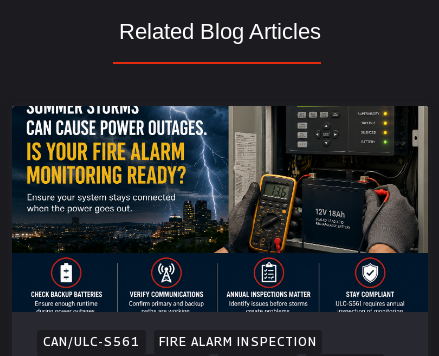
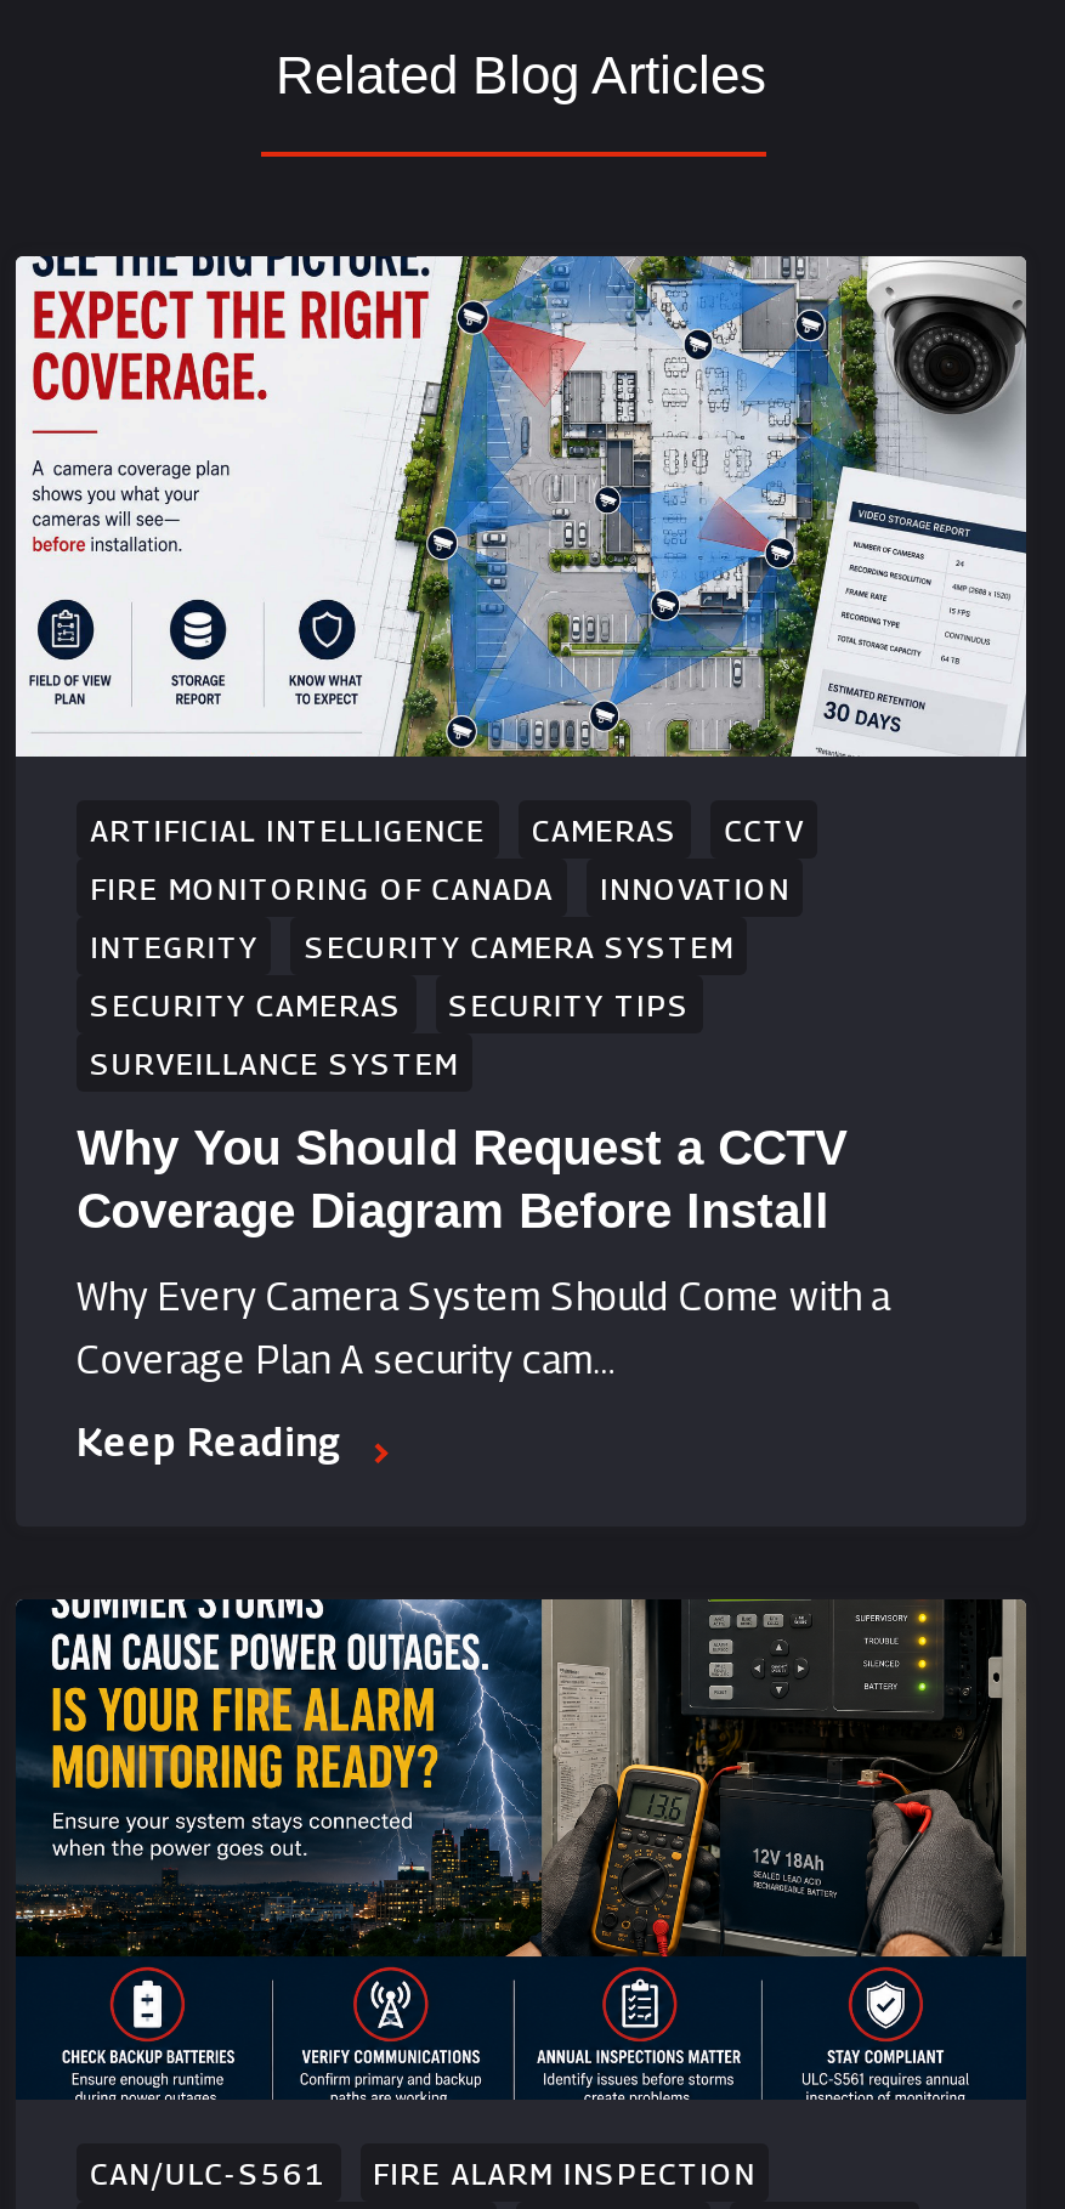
+ [image]
+ ARTIFICIAL INTELLIGENCE
+ CAMERAS
+ CCTV
+ FIRE MONITORING OF CANADA
+ INNOVATION
+ INTEGRITY
+ SECURITY CAMERA SYSTEM
+ SECURITY CAMERAS
+ SECURITY TIPS
+ SURVEILLANCE SYSTEM
+ Why You Should Request a CCTV
+ Coverage Diagram Before Install
+ Why Every Camera System Should Come with a
+ Coverage Plan A security cam...
+ Keep Reading
